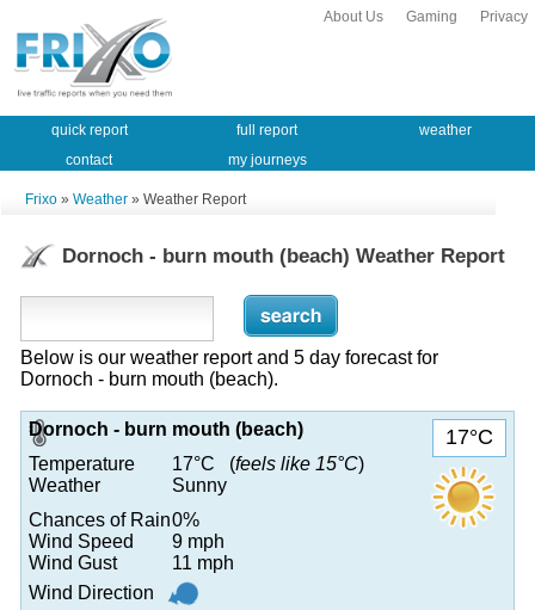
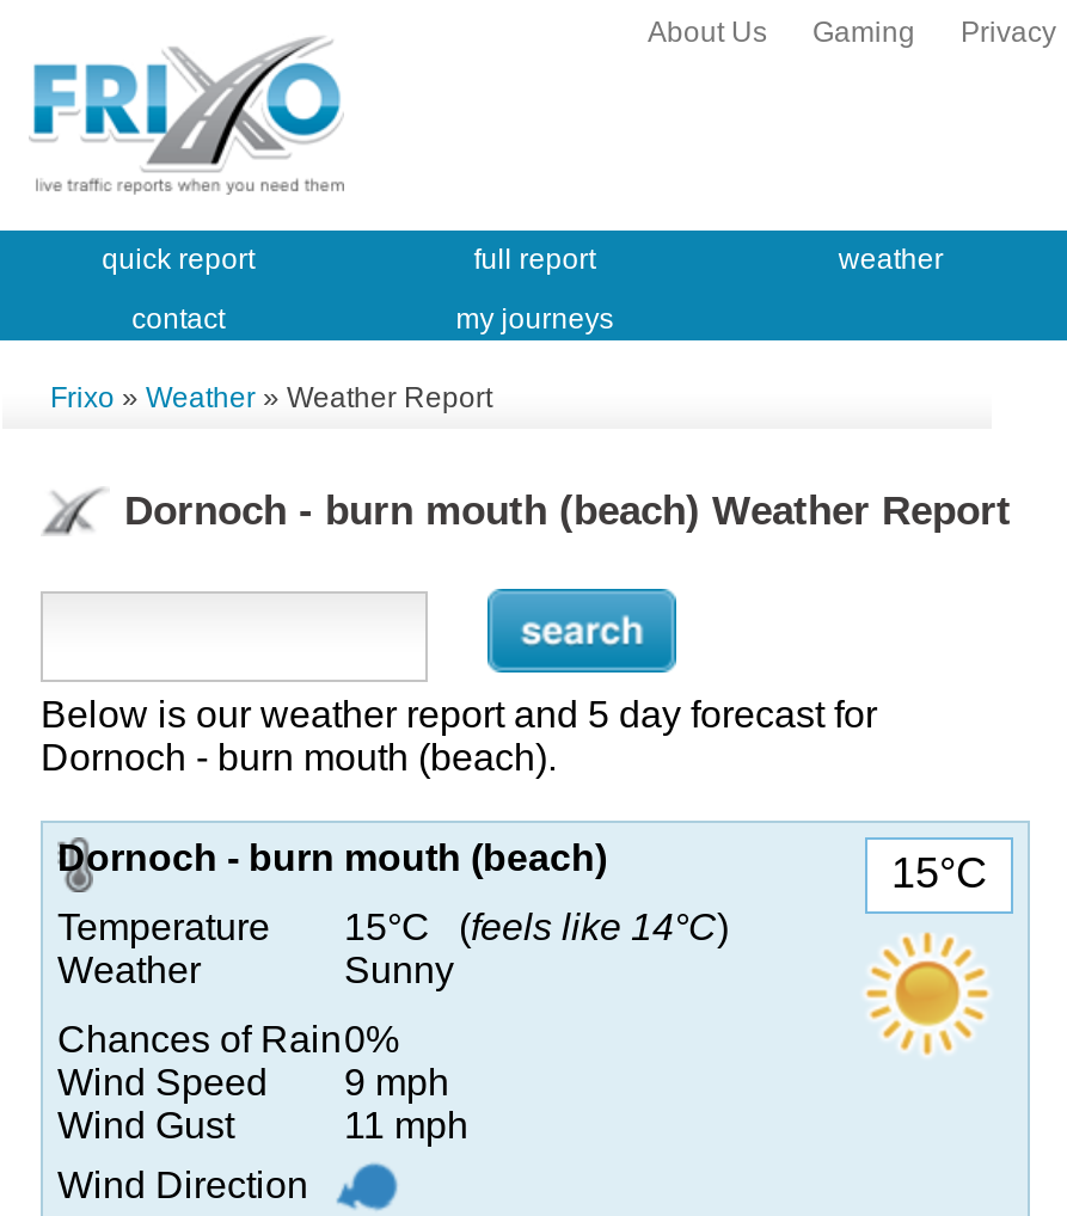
- 17°C
+ 15°C

- Temperature 17°C (feels like 15°C)
+ Temperature 15°C (feels like 14°C)
